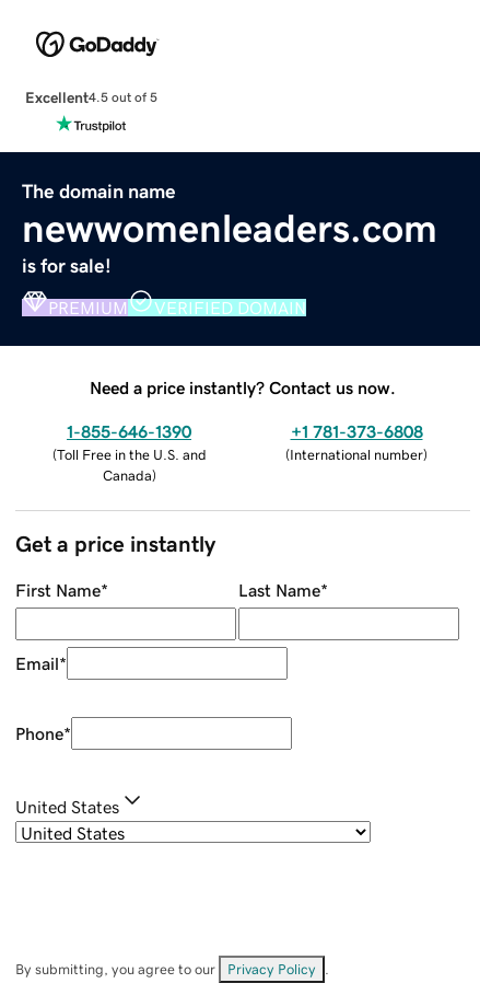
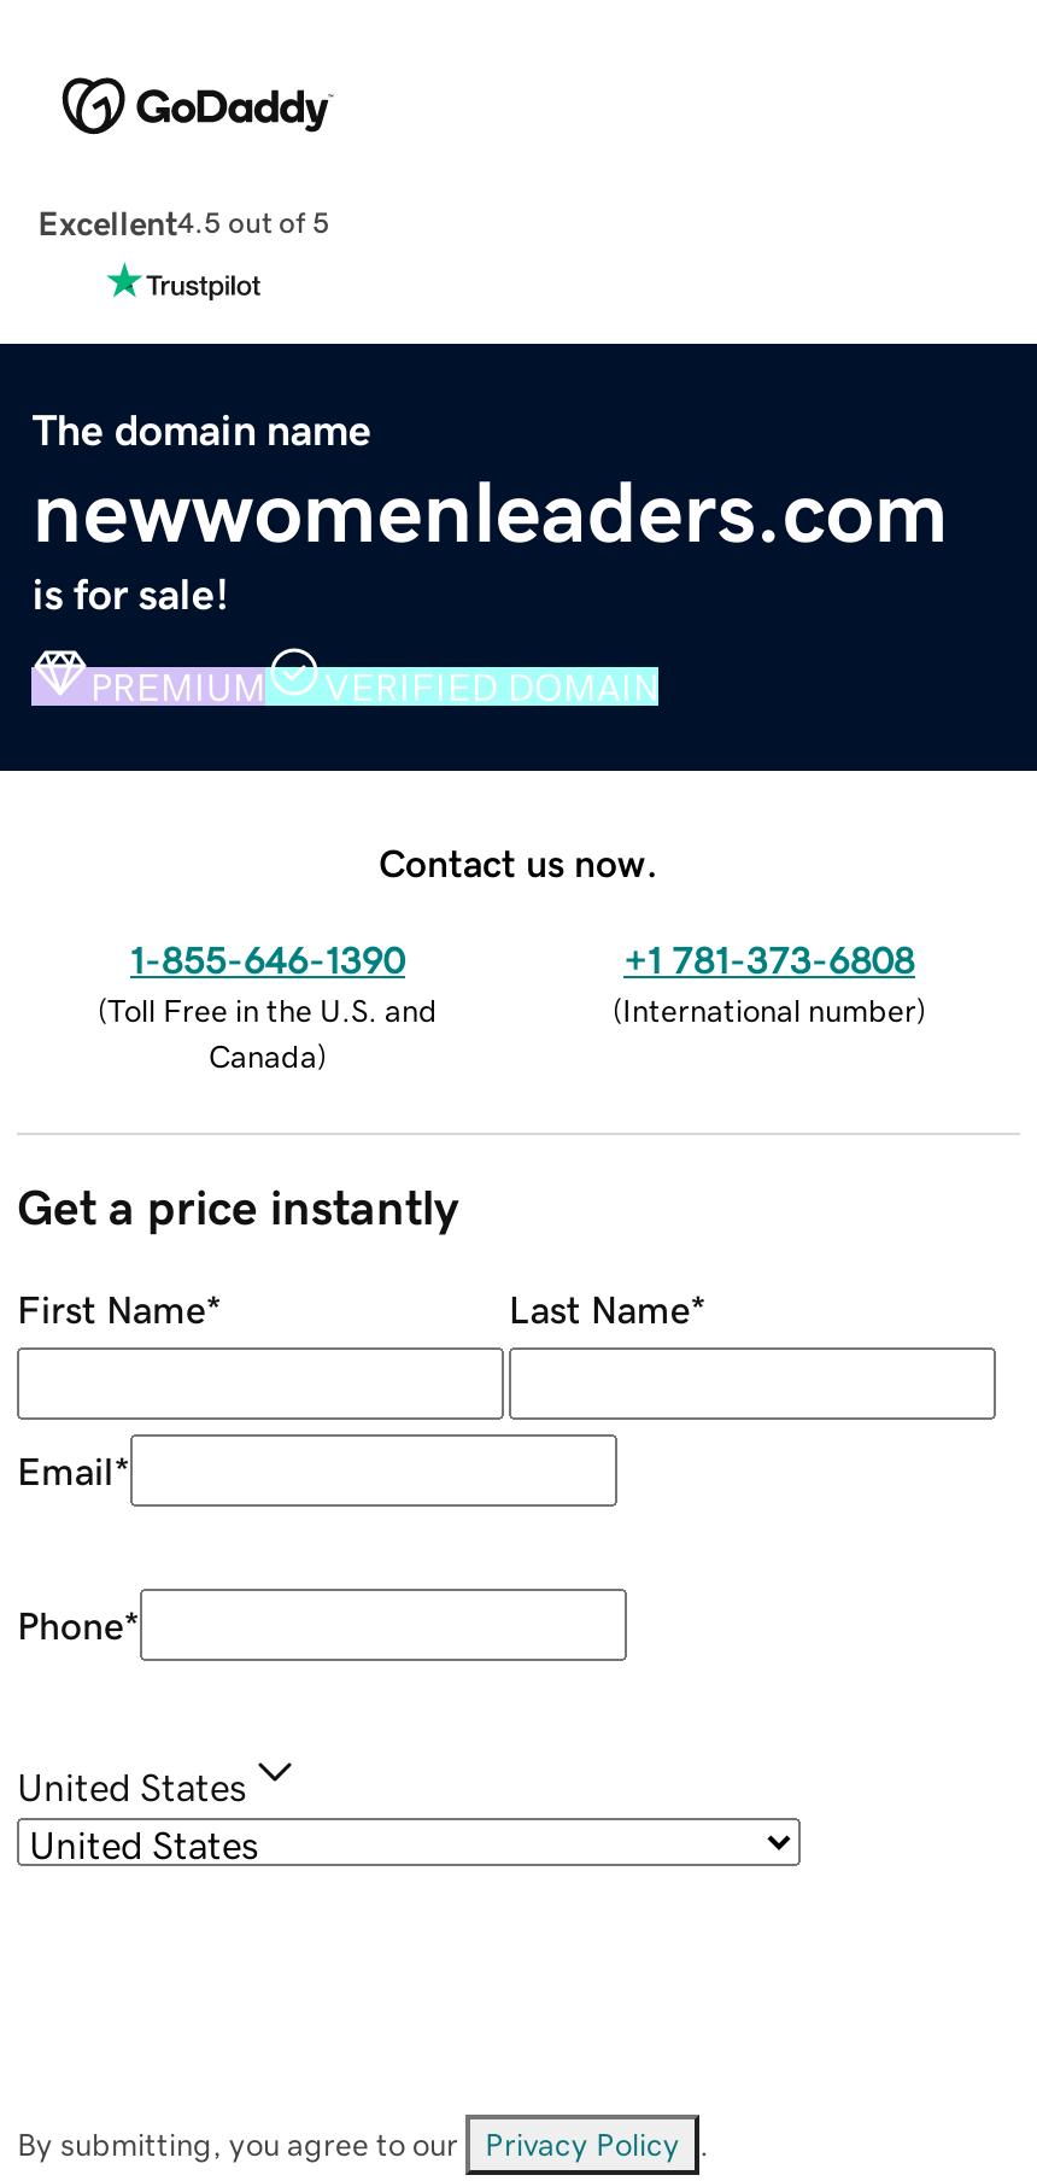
- Need a price instantly? Contact us now.
+ Contact us now.
